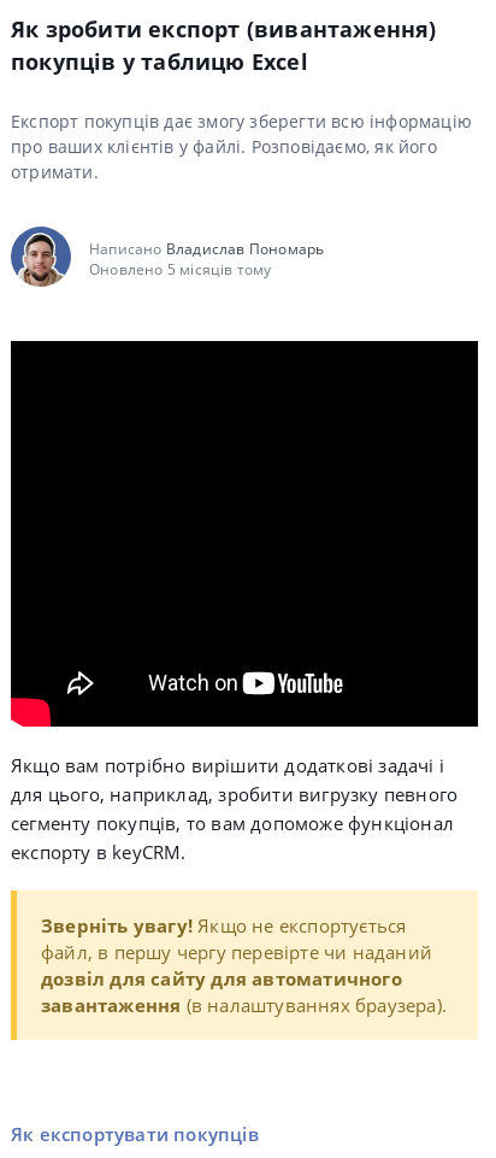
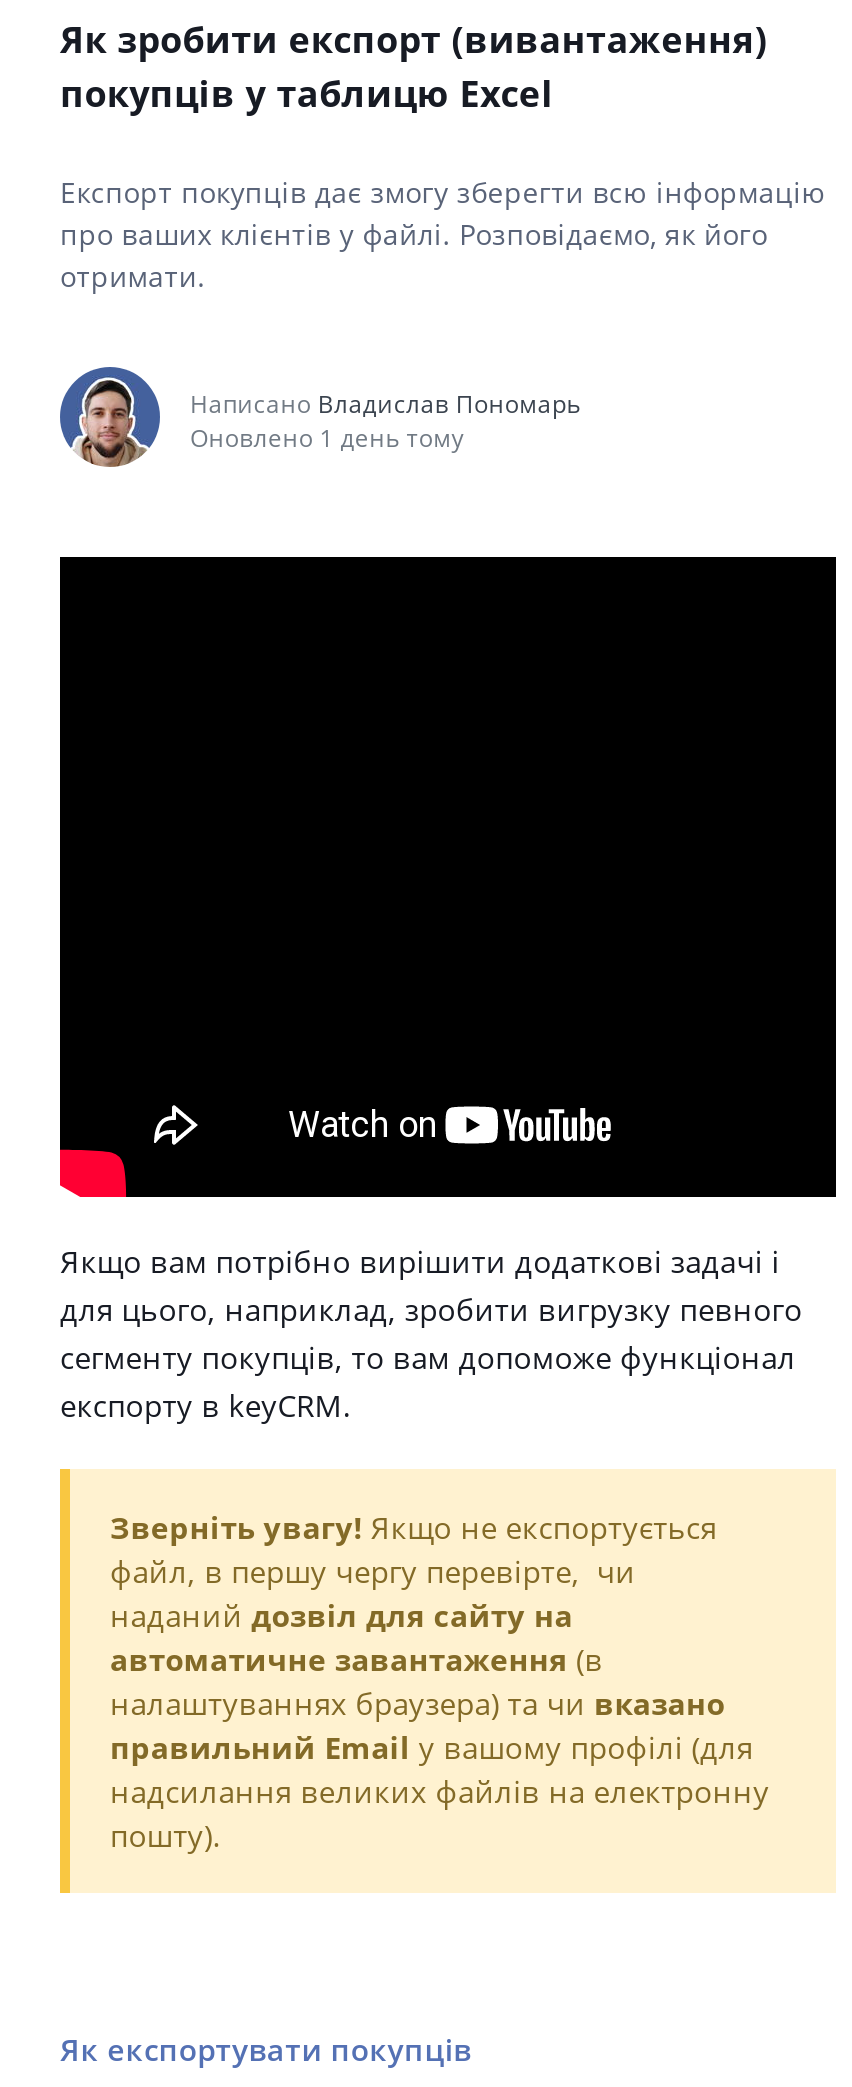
- Оновлено 5 місяців тому
+ Оновлено 1 день тому

- файл, в першу чергу перевірте чи наданий
- дозвіл для сайту для автоматичного
- завантаження (в налаштуваннях браузера).
+ файл, в першу чергу перевірте, чи
+ наданий дозвіл для сайту на
+ автоматичне завантаження (в
+ налаштуваннях браузера) та чи вказано
+ правильний Email у вашому профілі (для
+ надсилання великих файлів на електронну
+ пошту).
